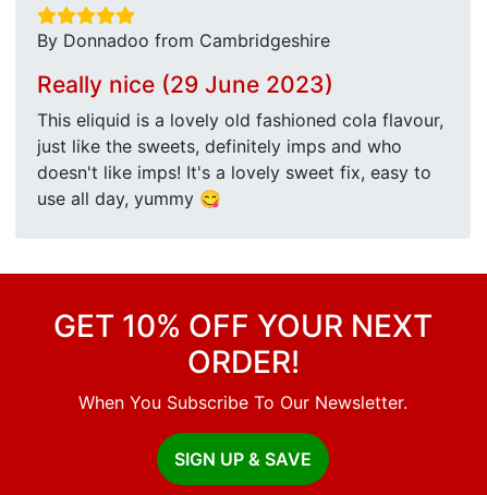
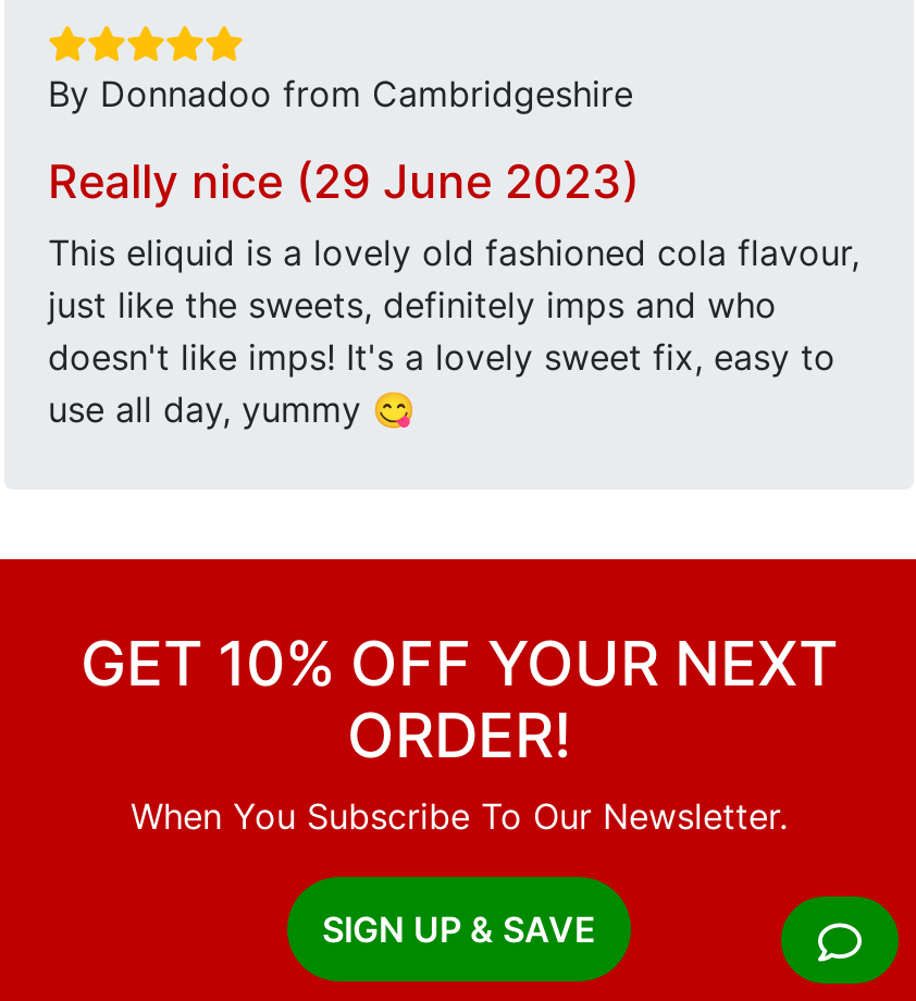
+ [image]
